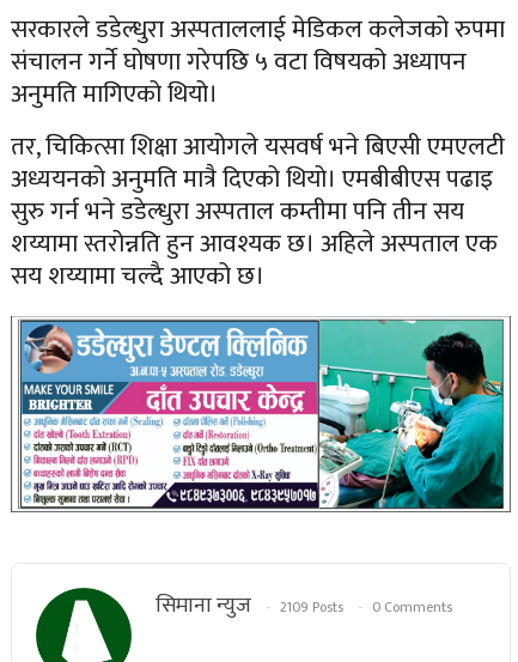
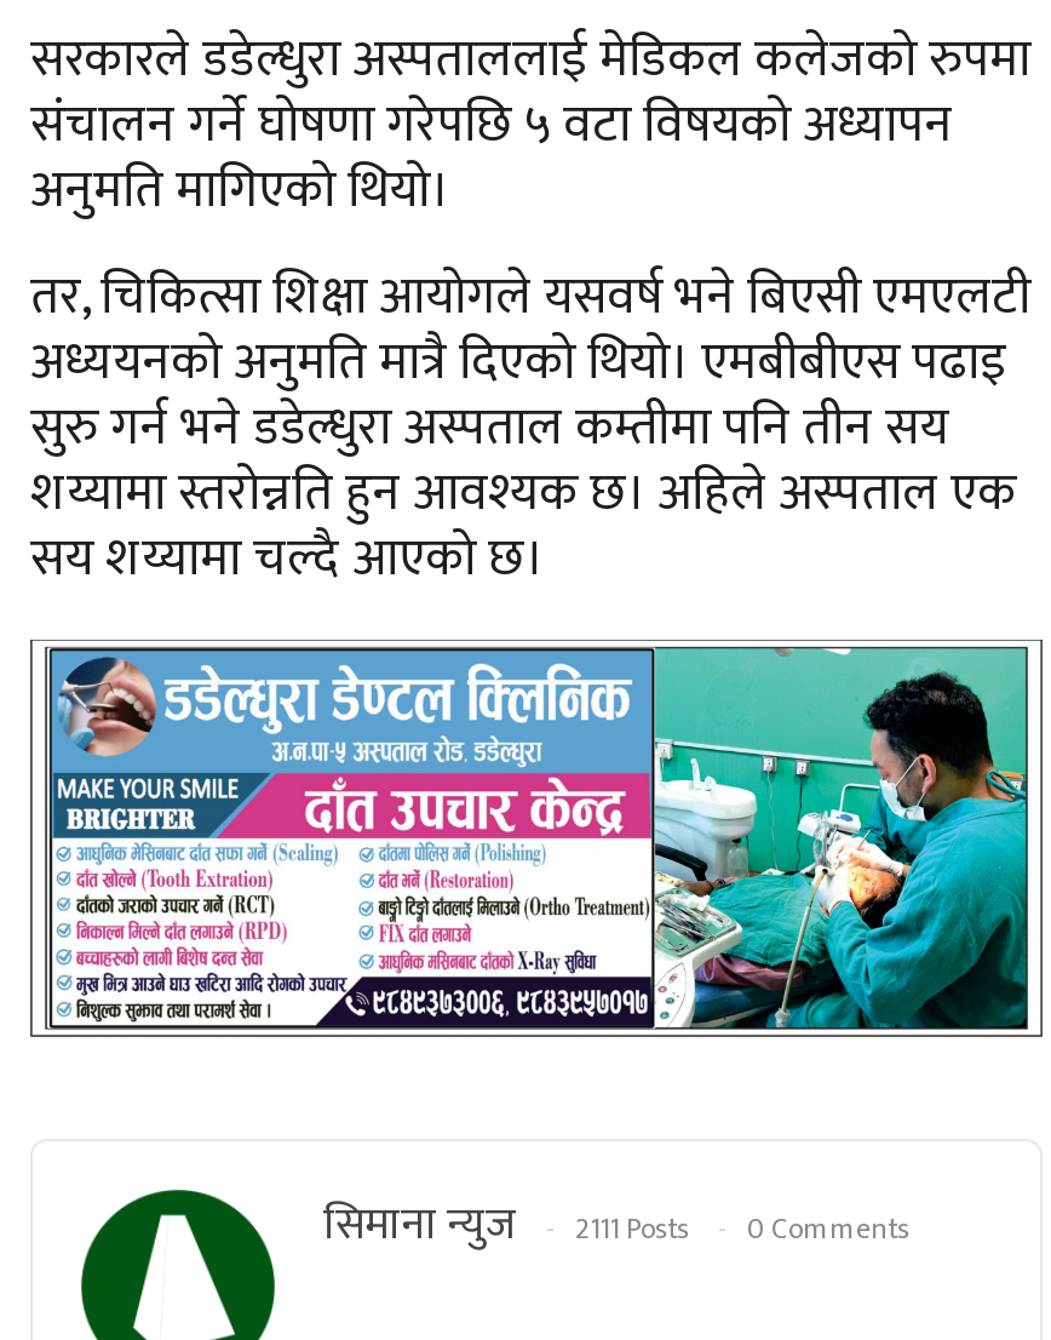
- सिमाना न्युज 2109 Posts 0 Comments
+ सिमाना न्युज 2111 Posts 0 Comments
